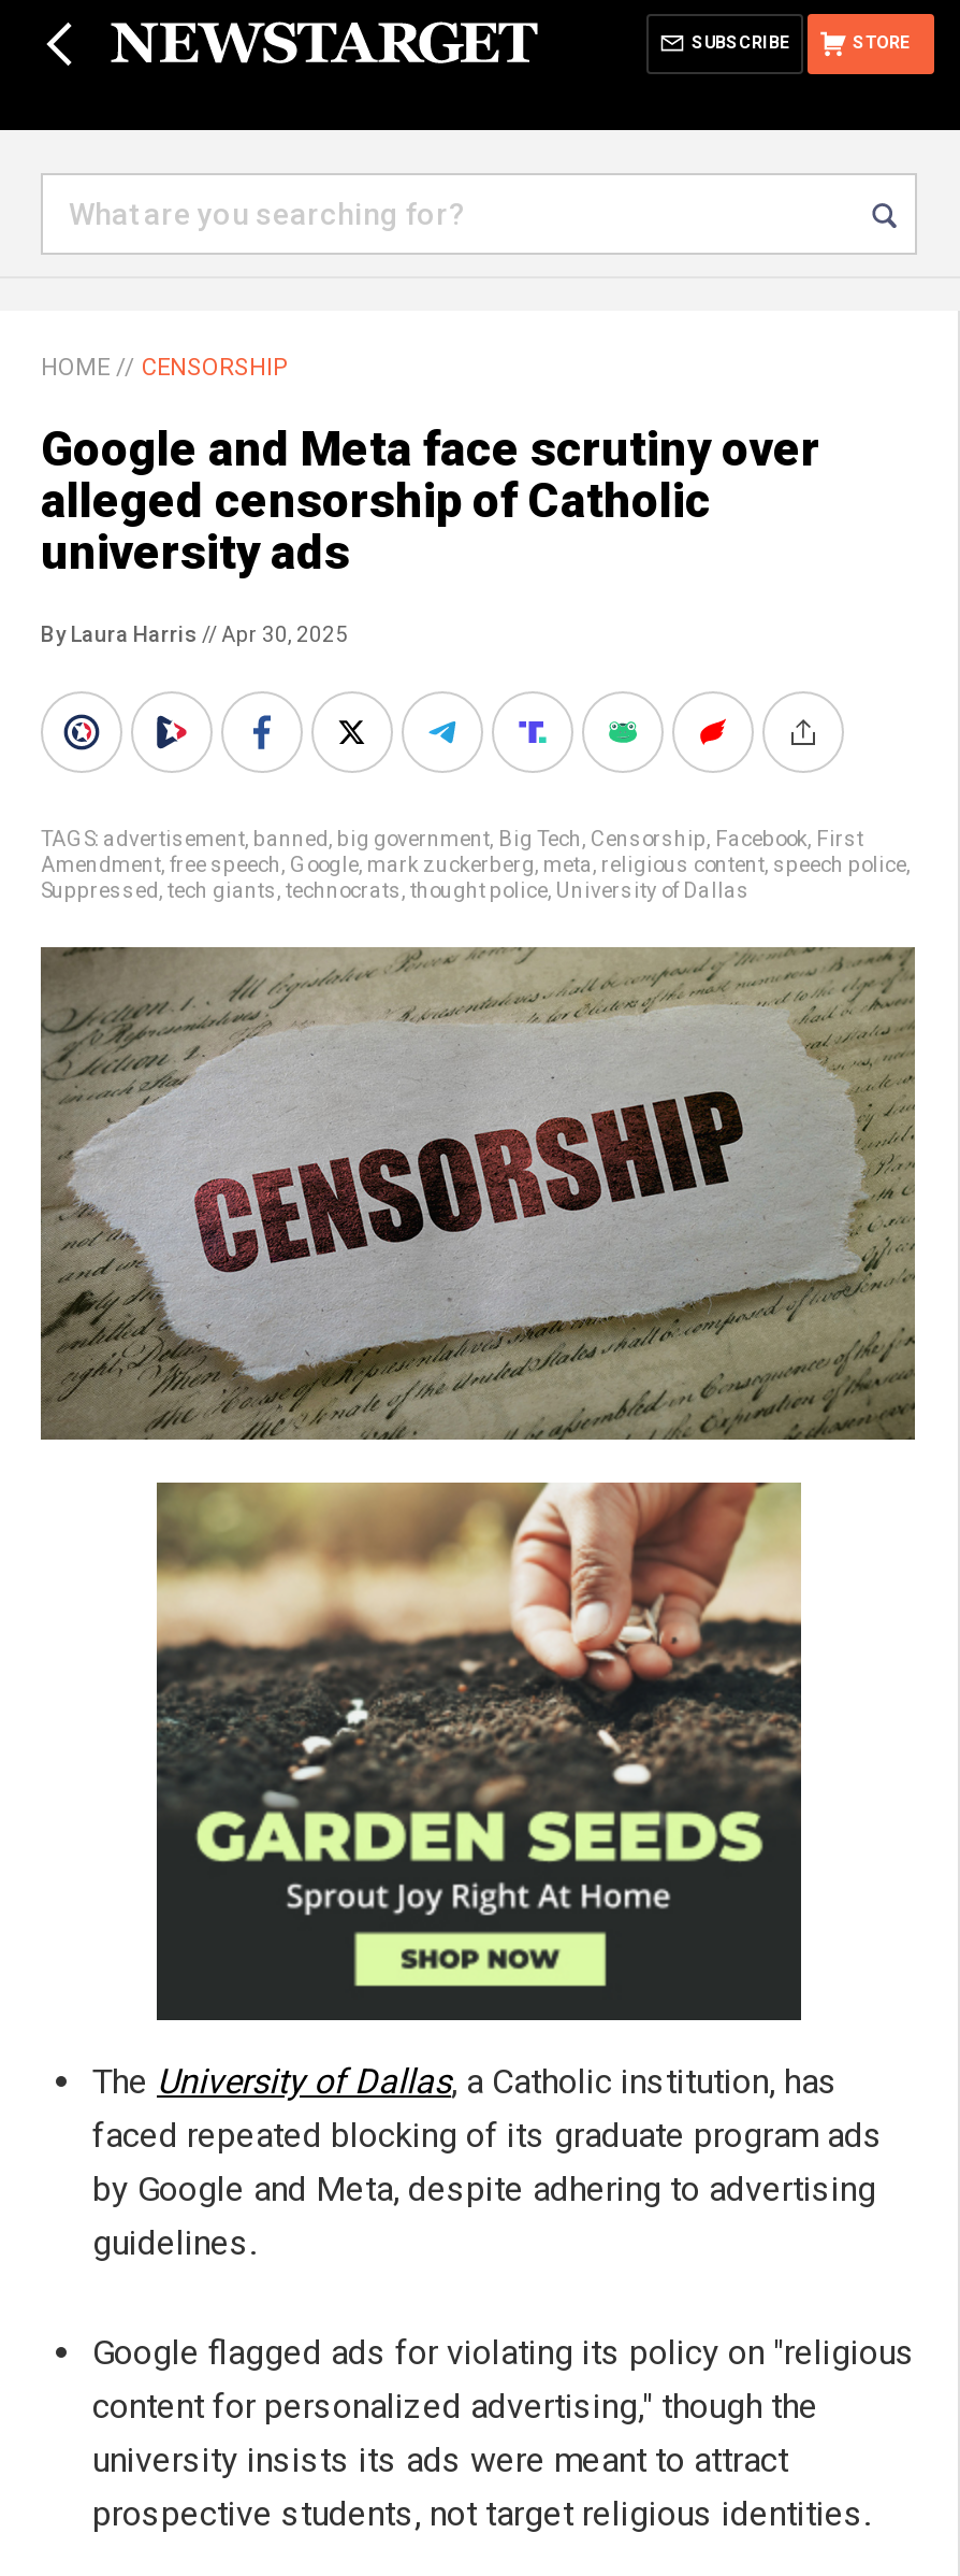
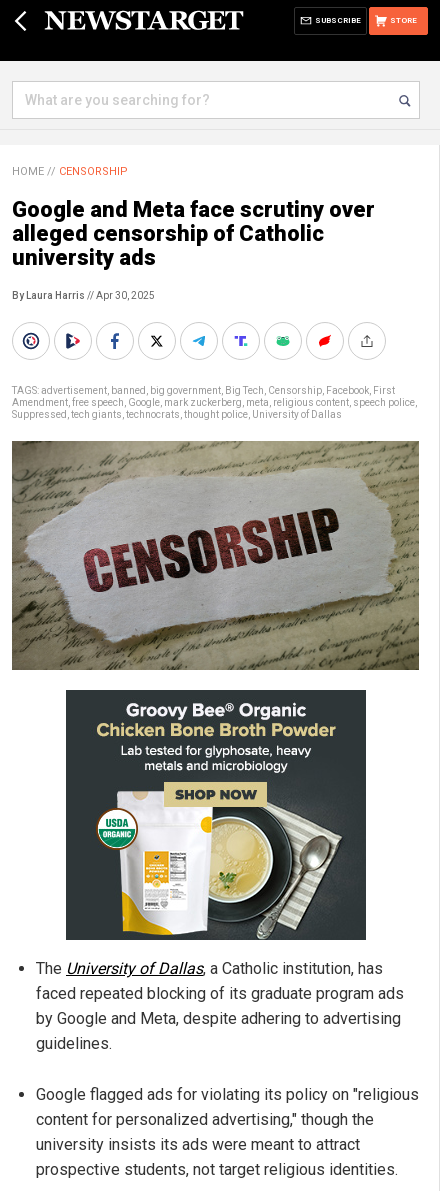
- [image]
+ [image]
